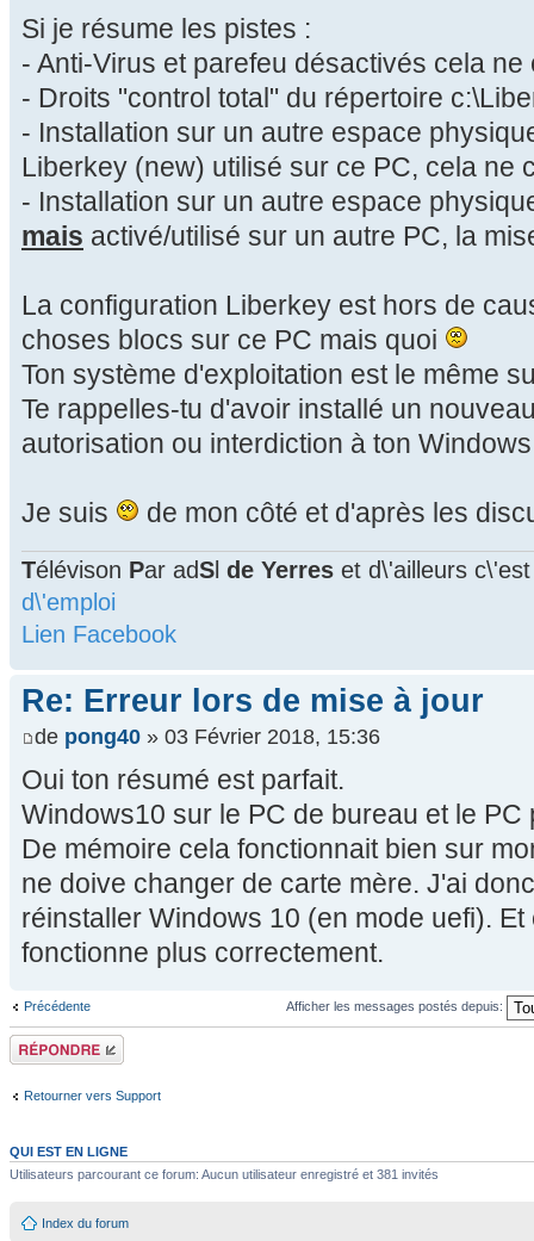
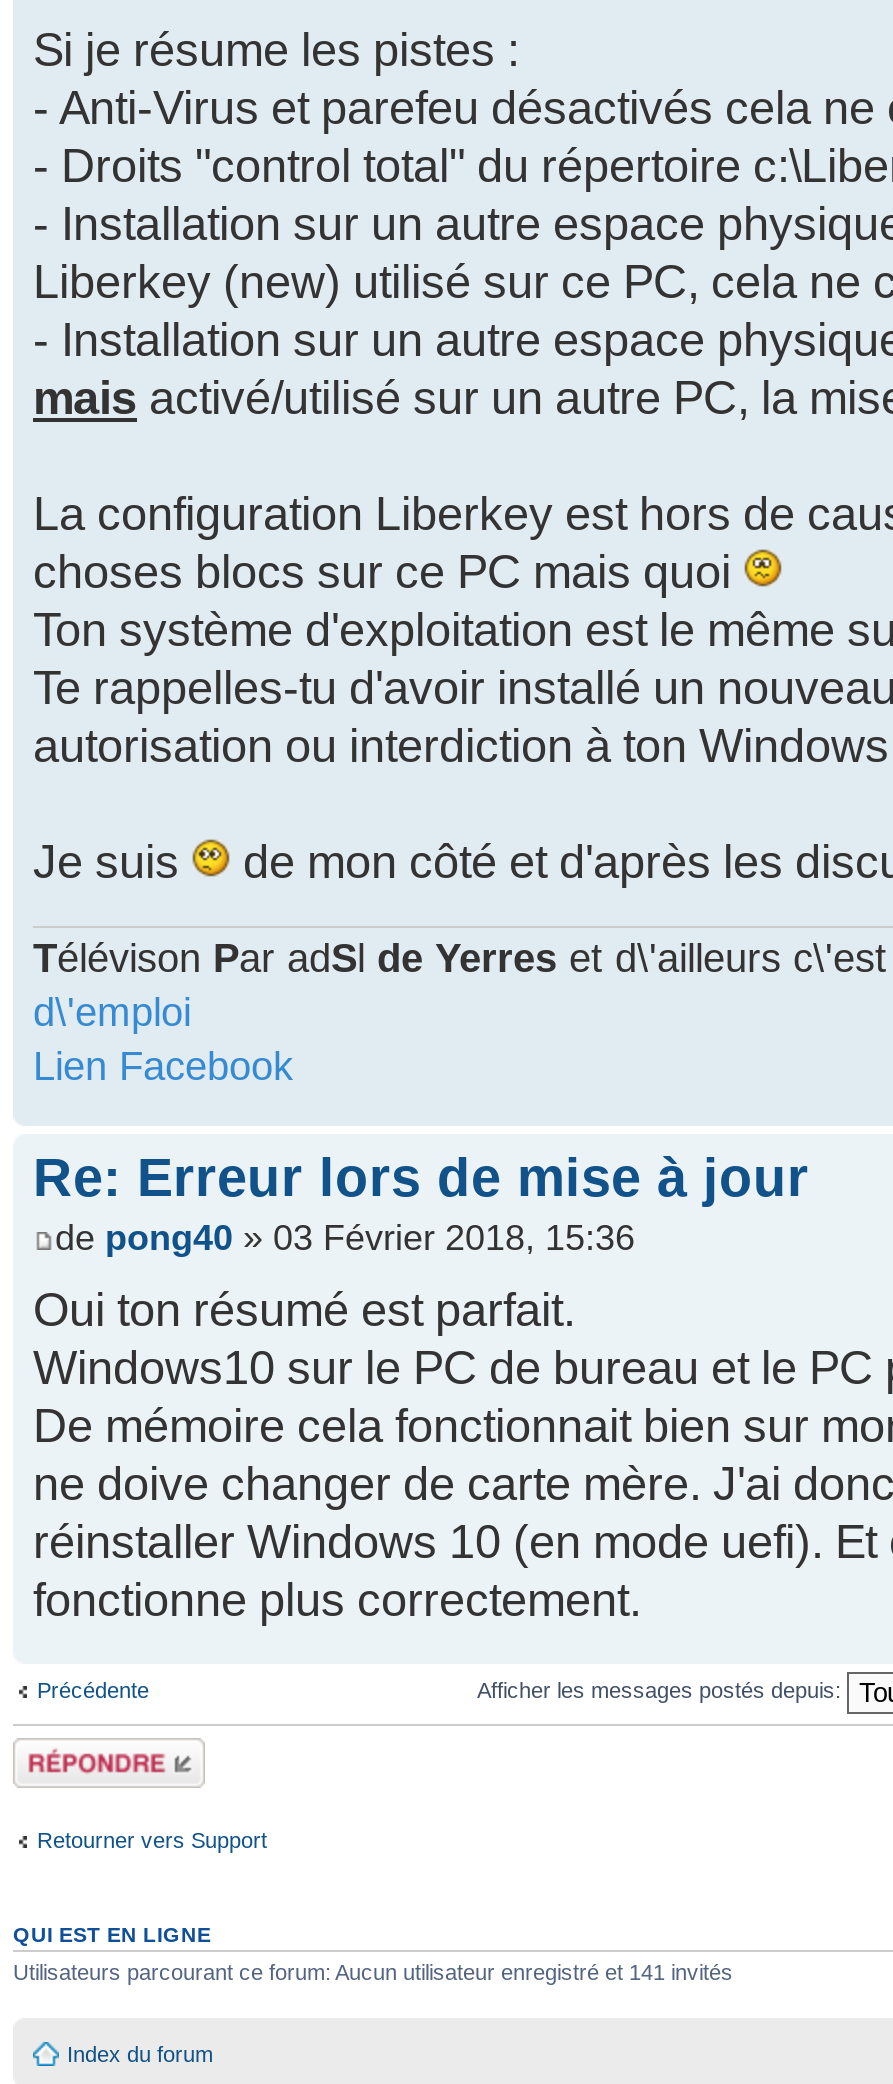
- Utilisateurs parcourant ce forum: Aucun utilisateur enregistré et 381 invités
+ Utilisateurs parcourant ce forum: Aucun utilisateur enregistré et 141 invités
